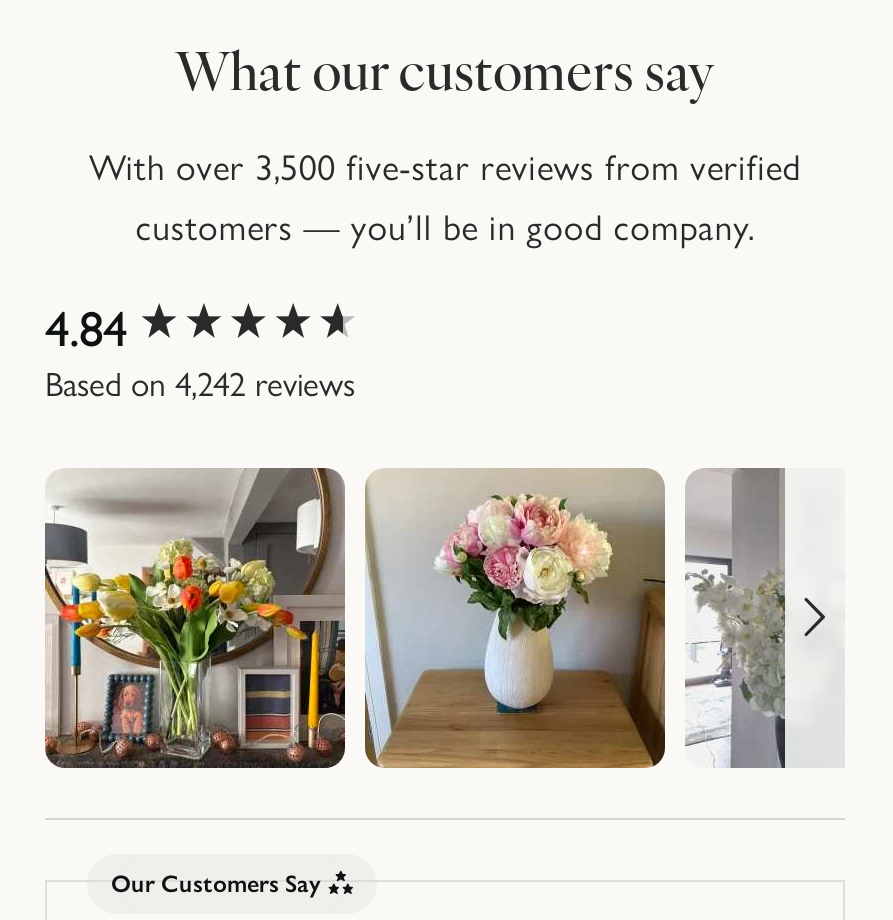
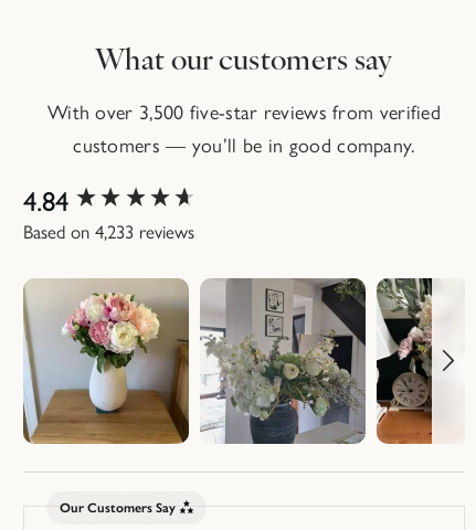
- Based on 4,242 reviews
+ Based on 4,233 reviews

- [image]
+ [image]

- [image]
+ [image]

- [image]
+ [image]
